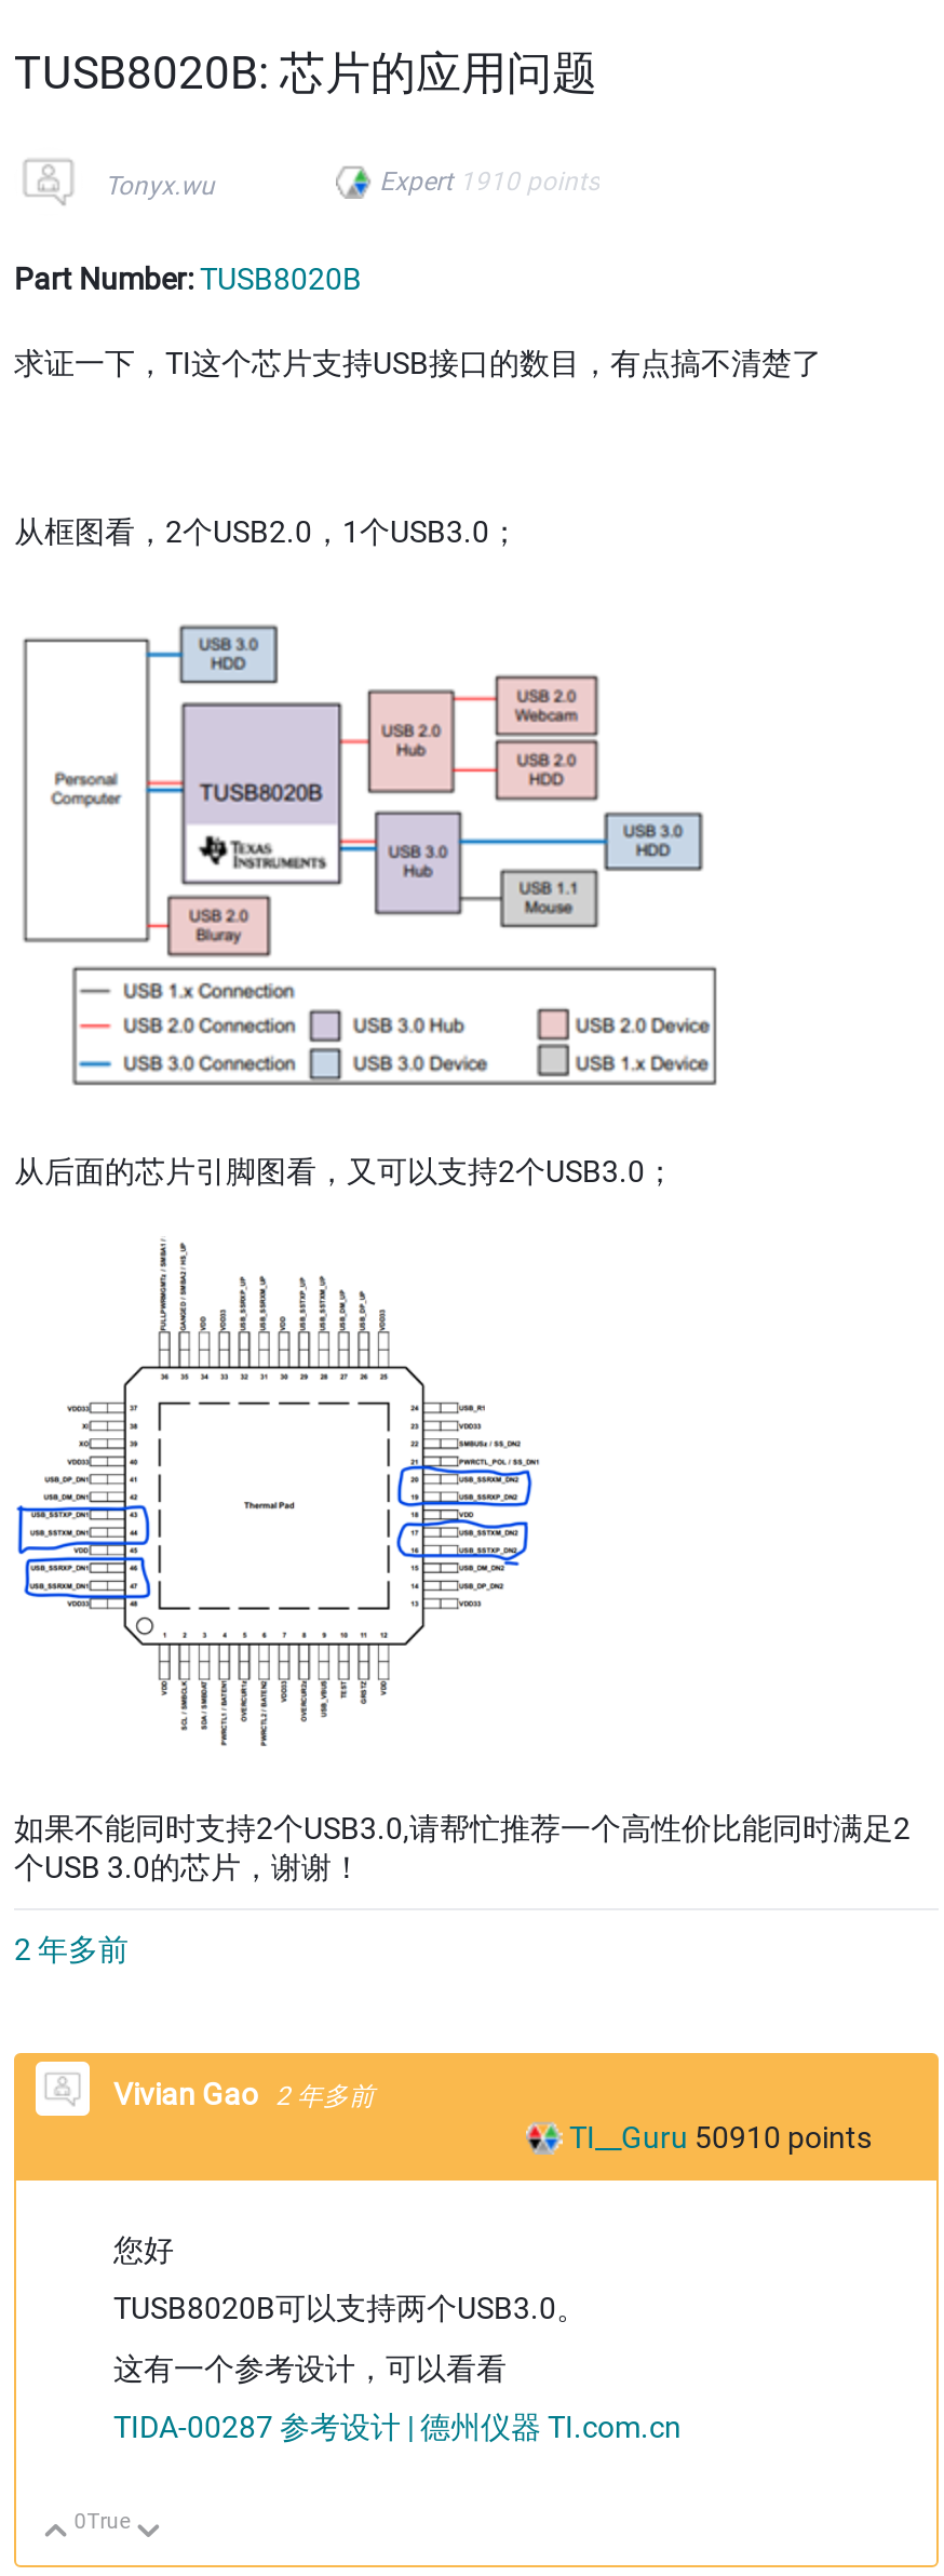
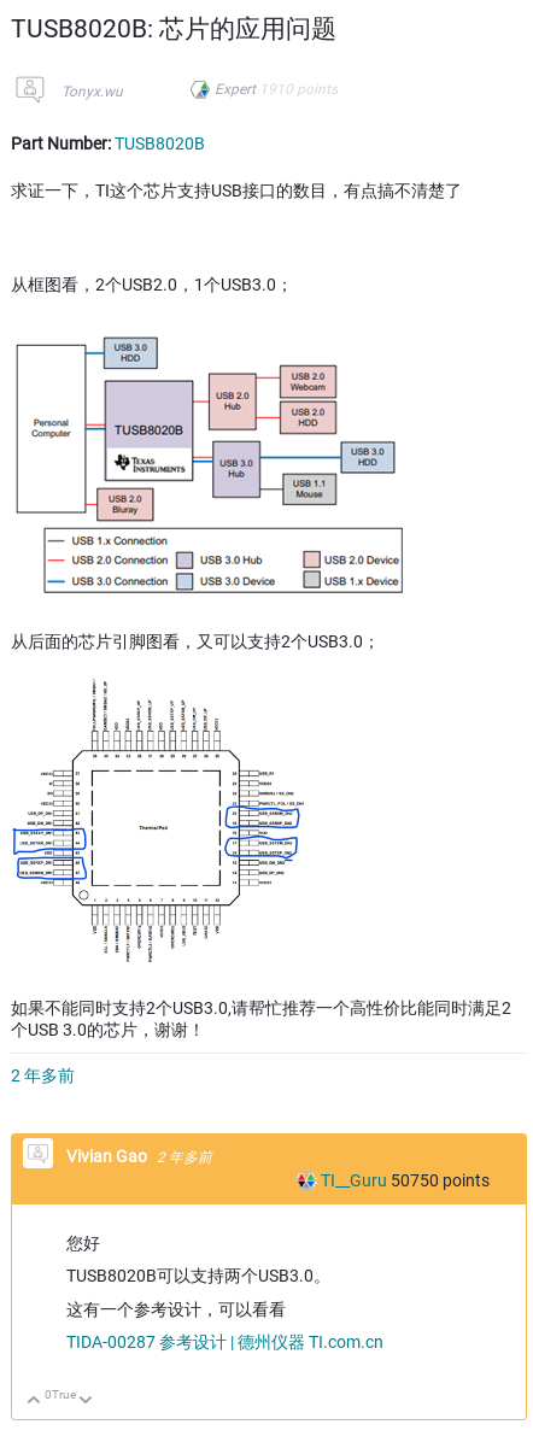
- TI__Guru 50910 points
+ TI__Guru 50750 points
